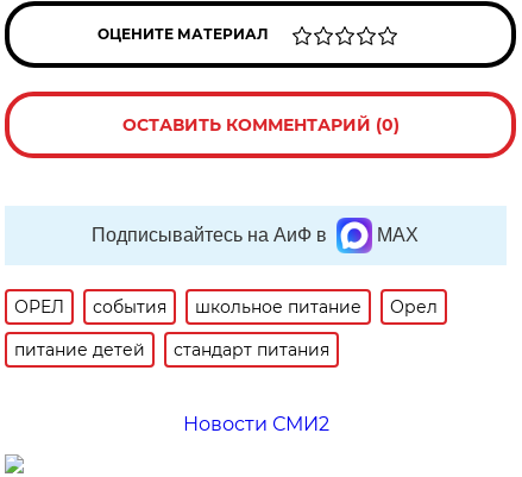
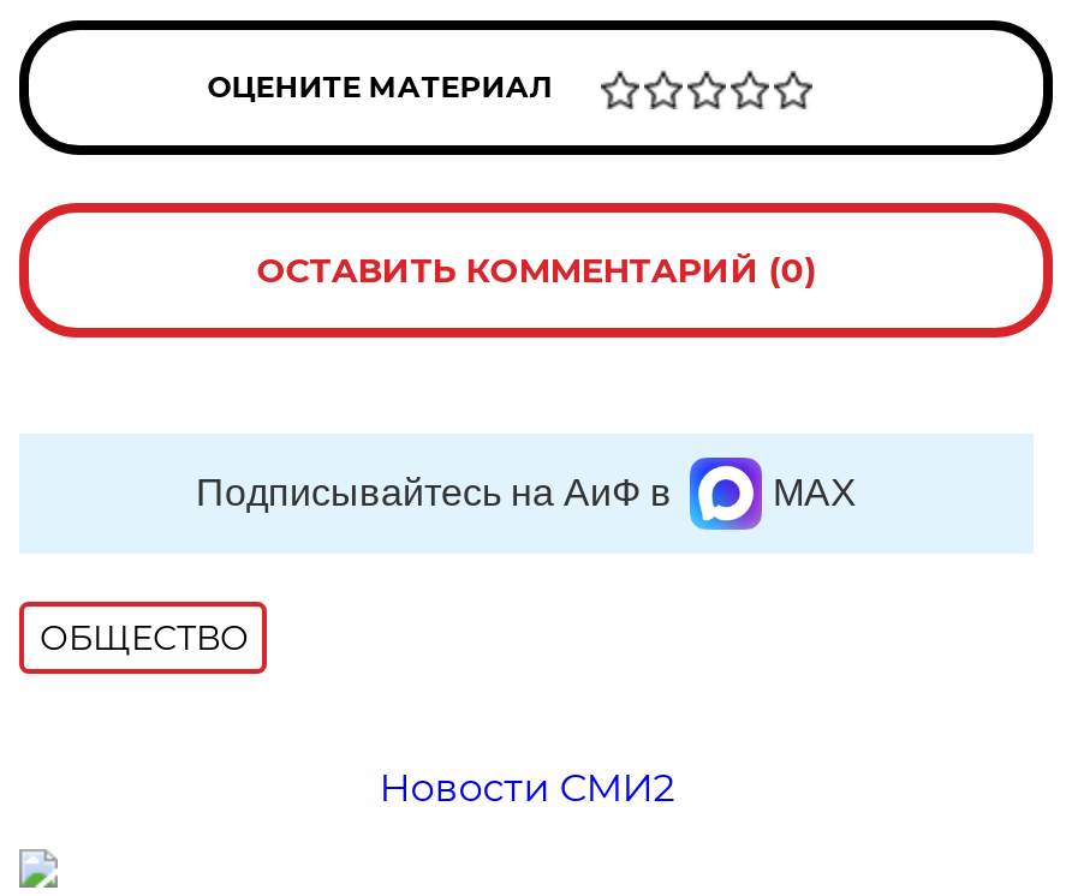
- ОРЕЛ
- события
- школьное питание
- Орел
- питание детей
- стандарт питания
+ ОБЩЕСТВО
